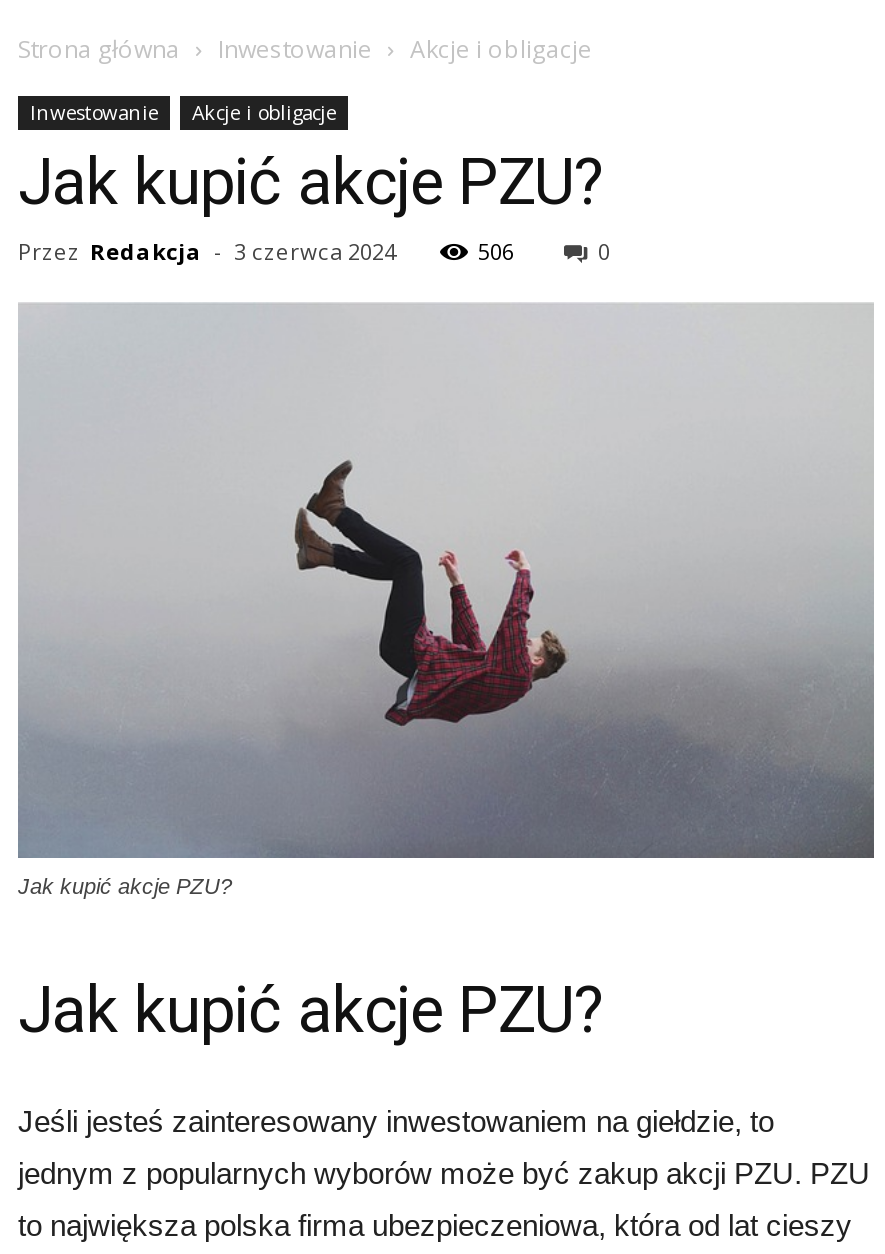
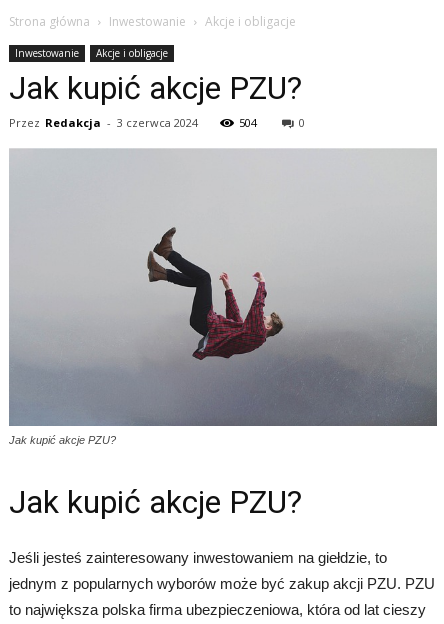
- 506
+ 504
